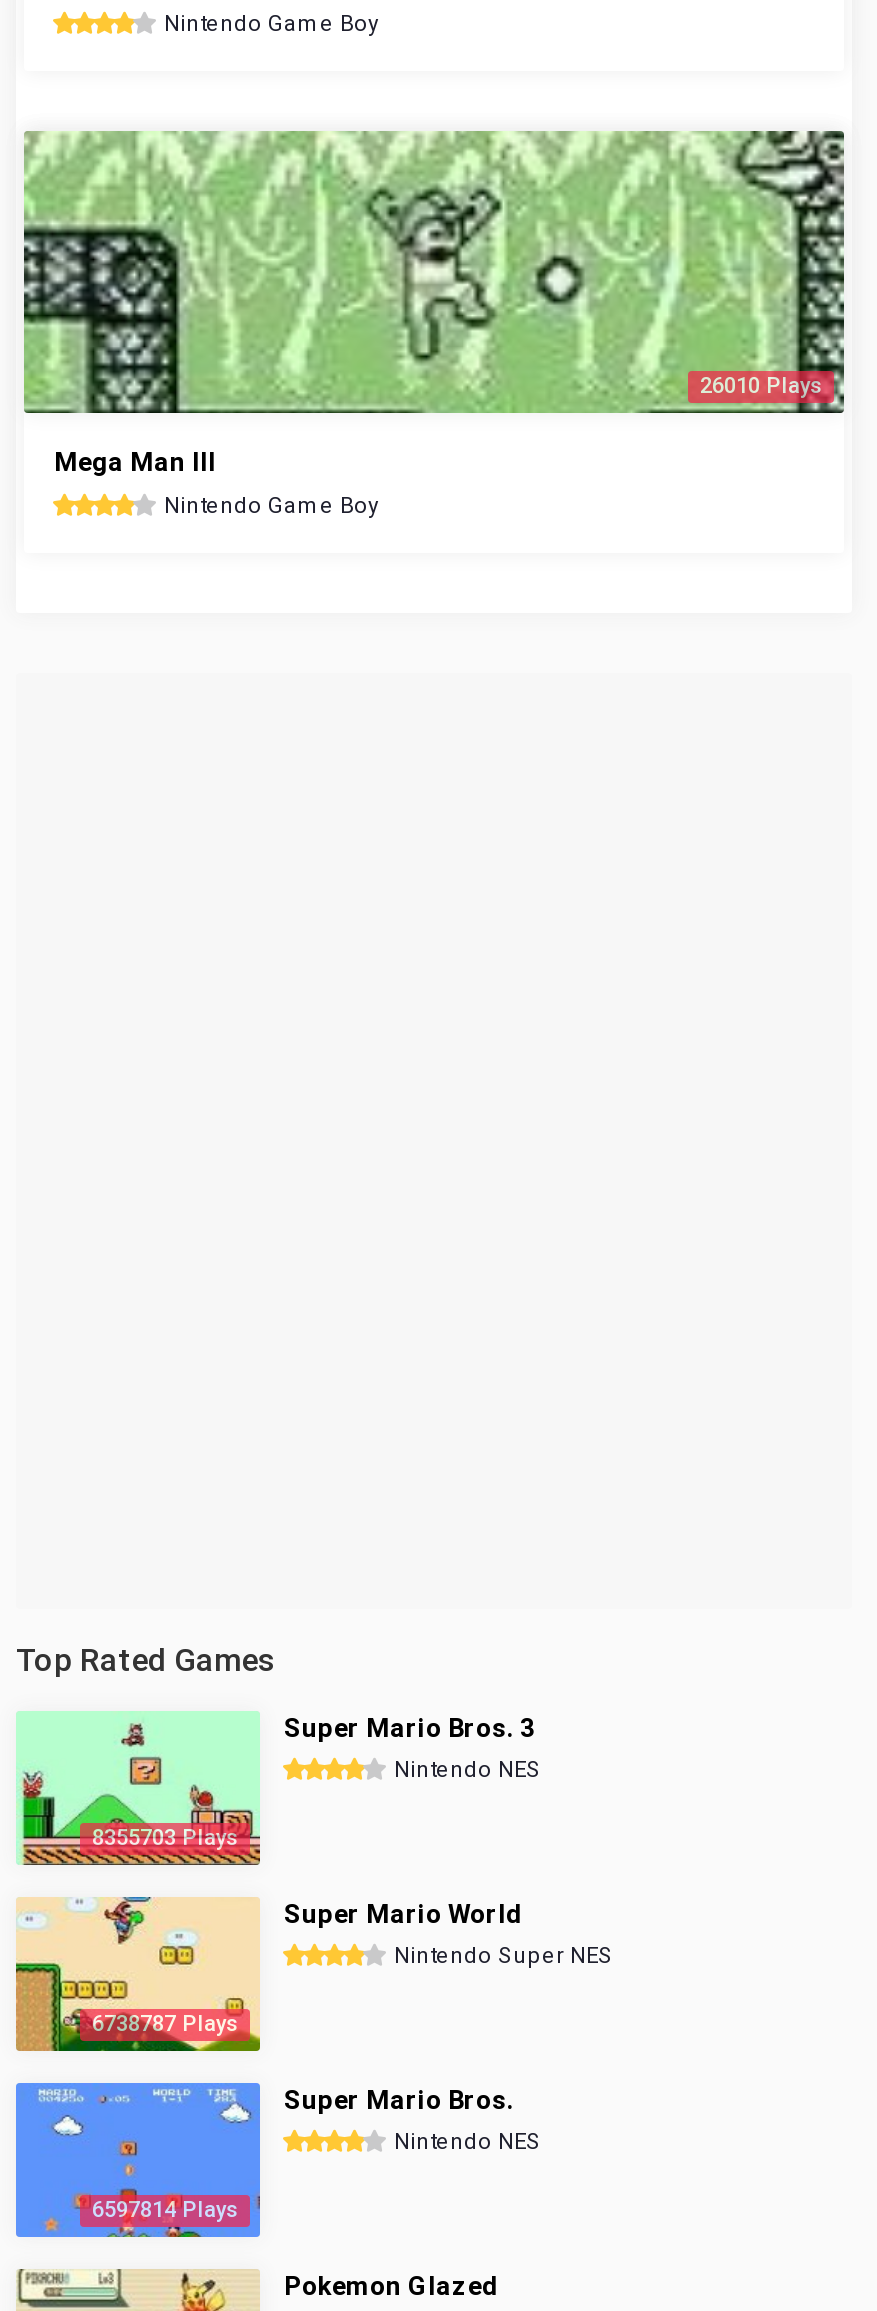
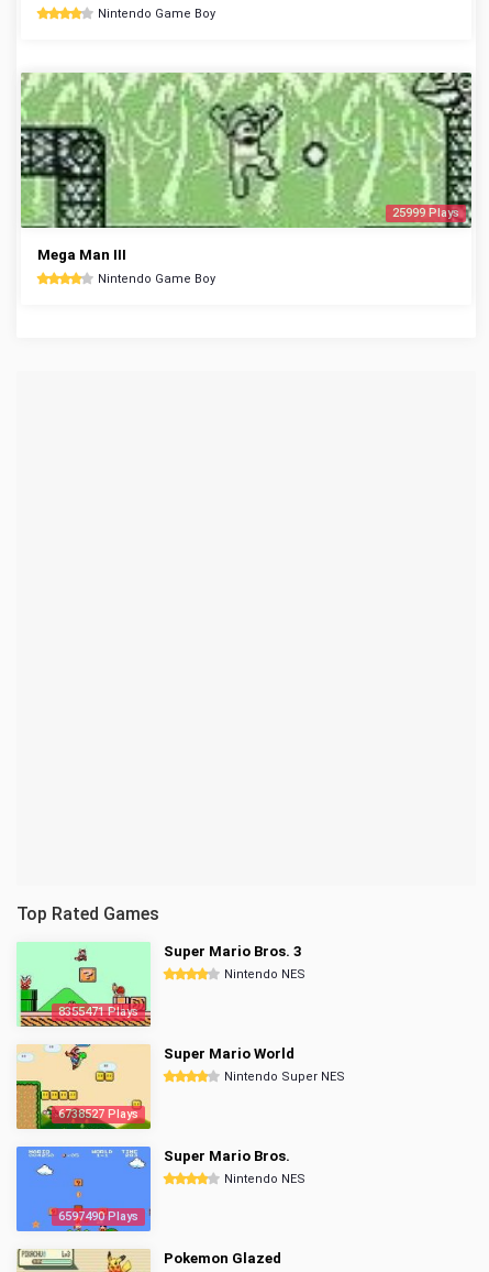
- 26010 Plays
+ 25999 Plays

- 8355703 Plays
+ 8355471 Plays

- 6738787 Plays
+ 6738527 Plays

- 6597814 Plays
+ 6597490 Plays
